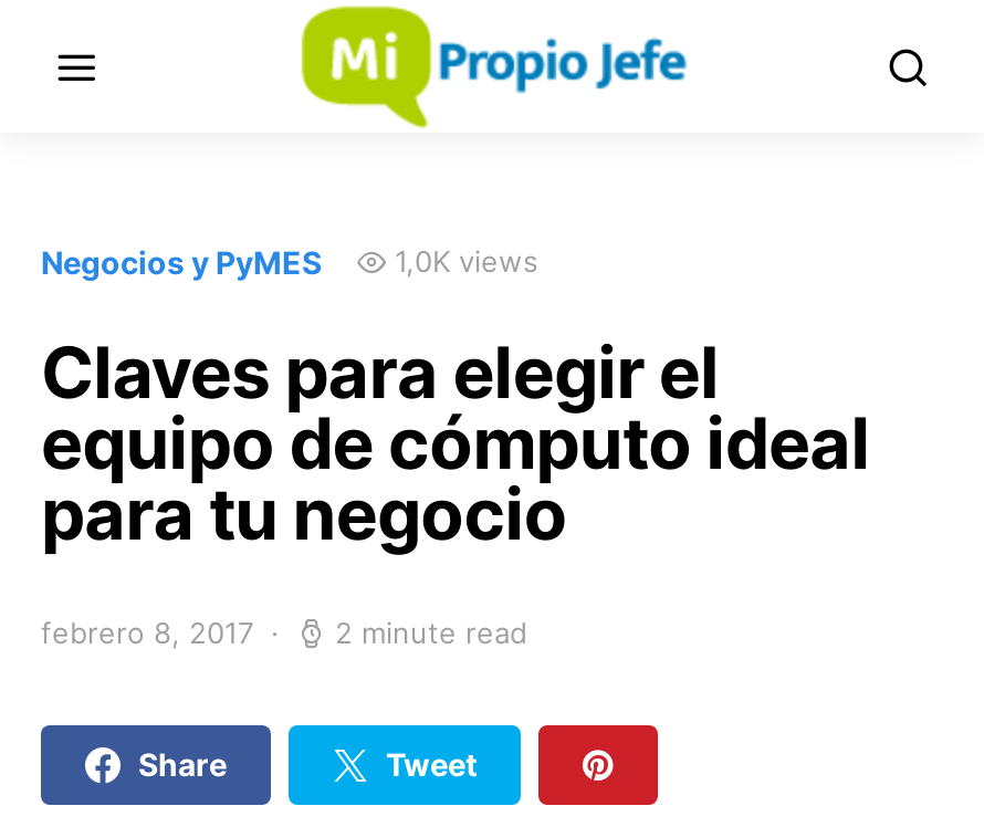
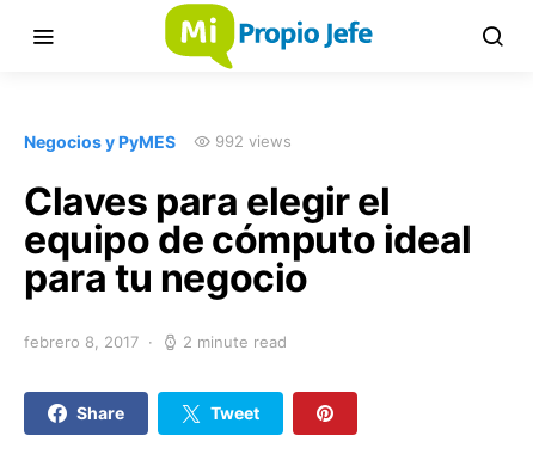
- 1,0K views
+ 992 views
